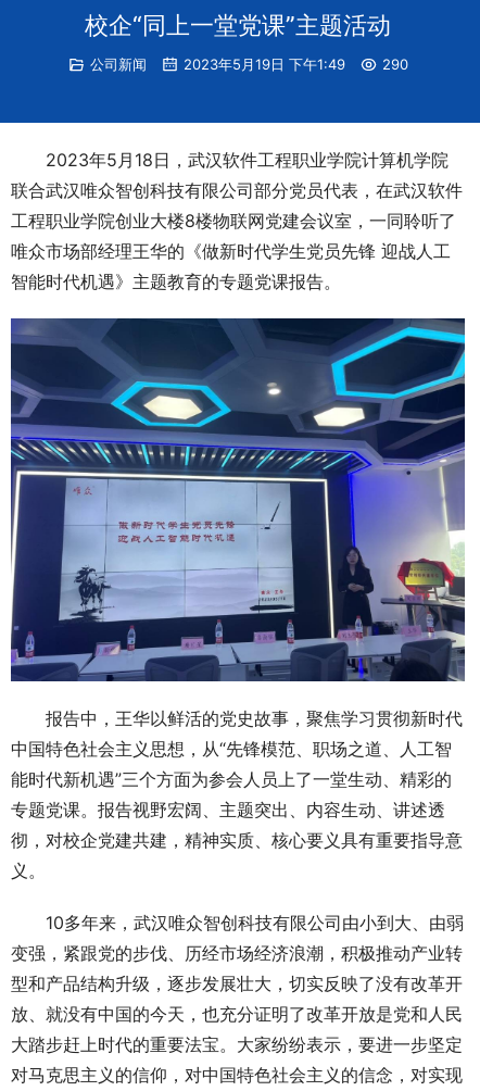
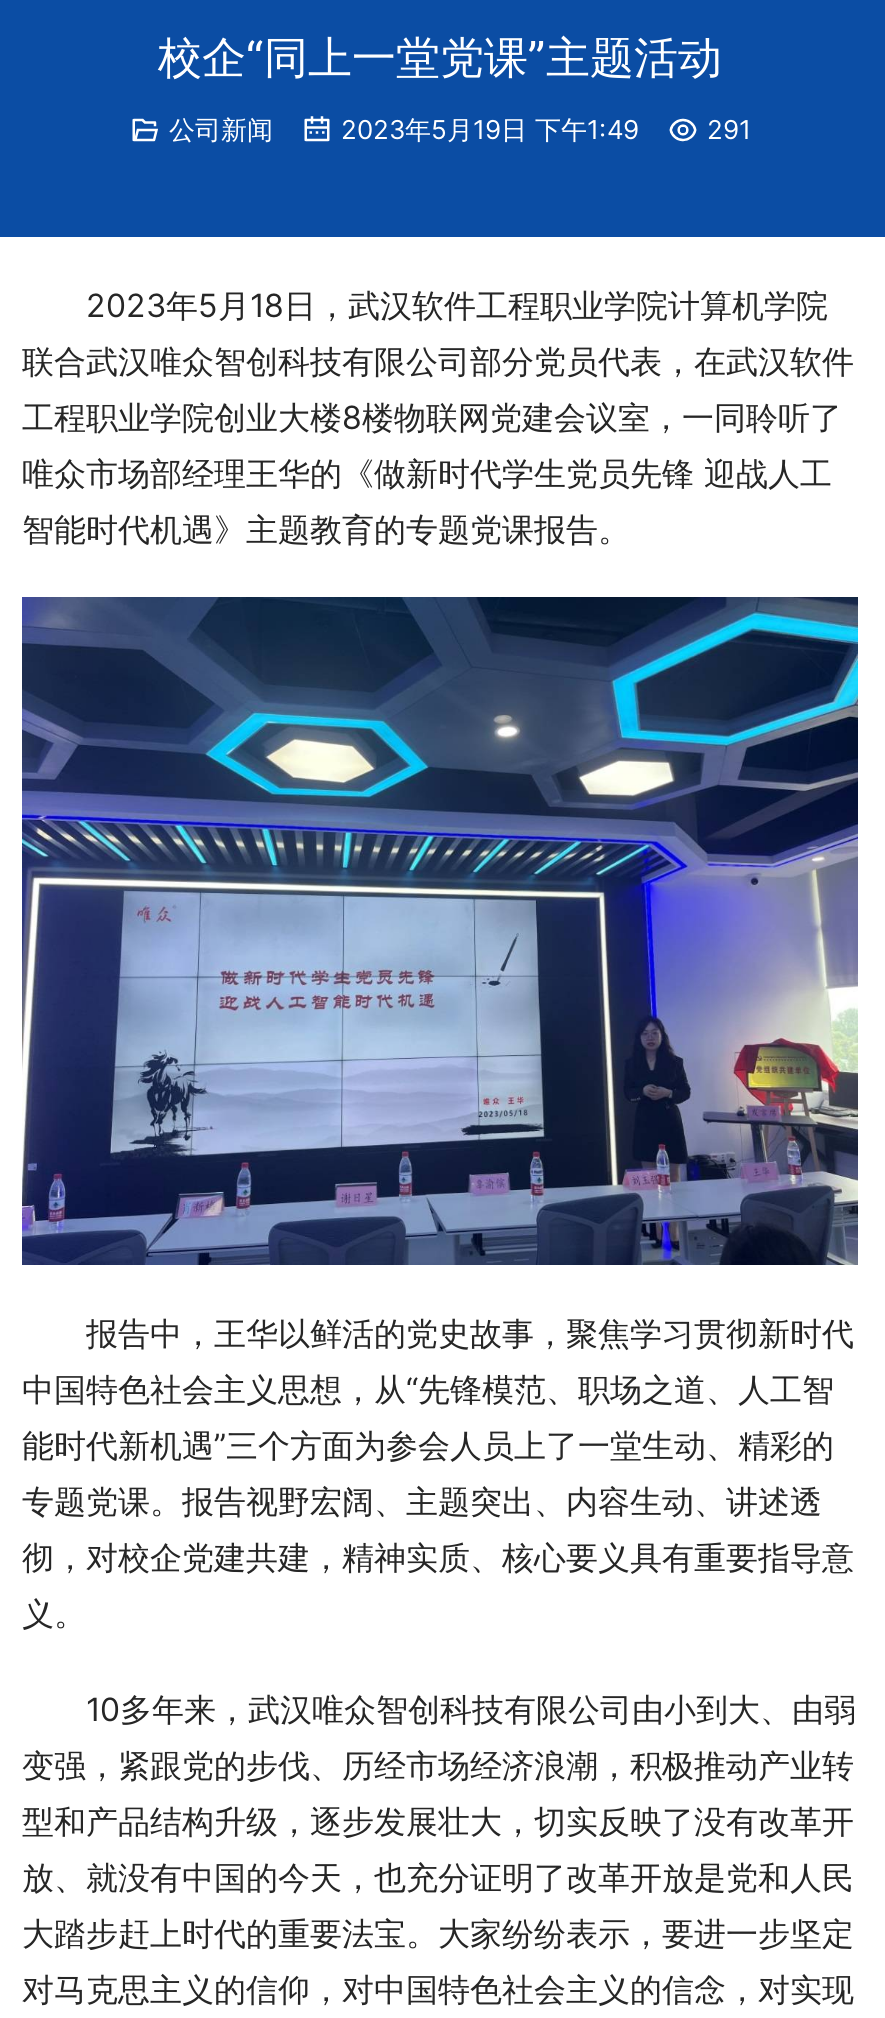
- 公司新闻 2023年5月19日 下午1:49 290
+ 公司新闻 2023年5月19日 下午1:49 291
